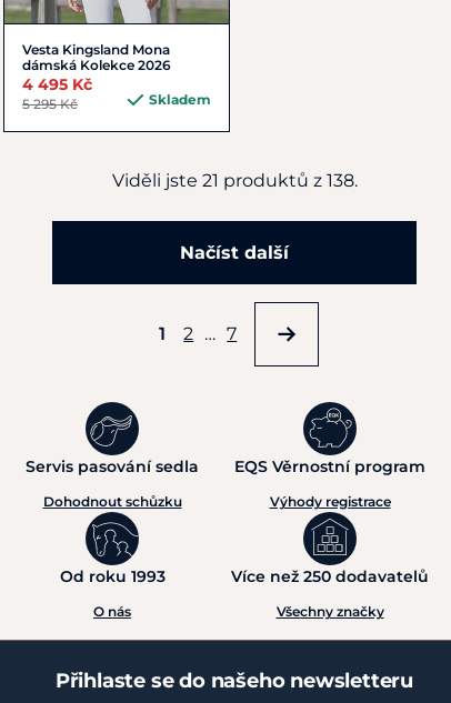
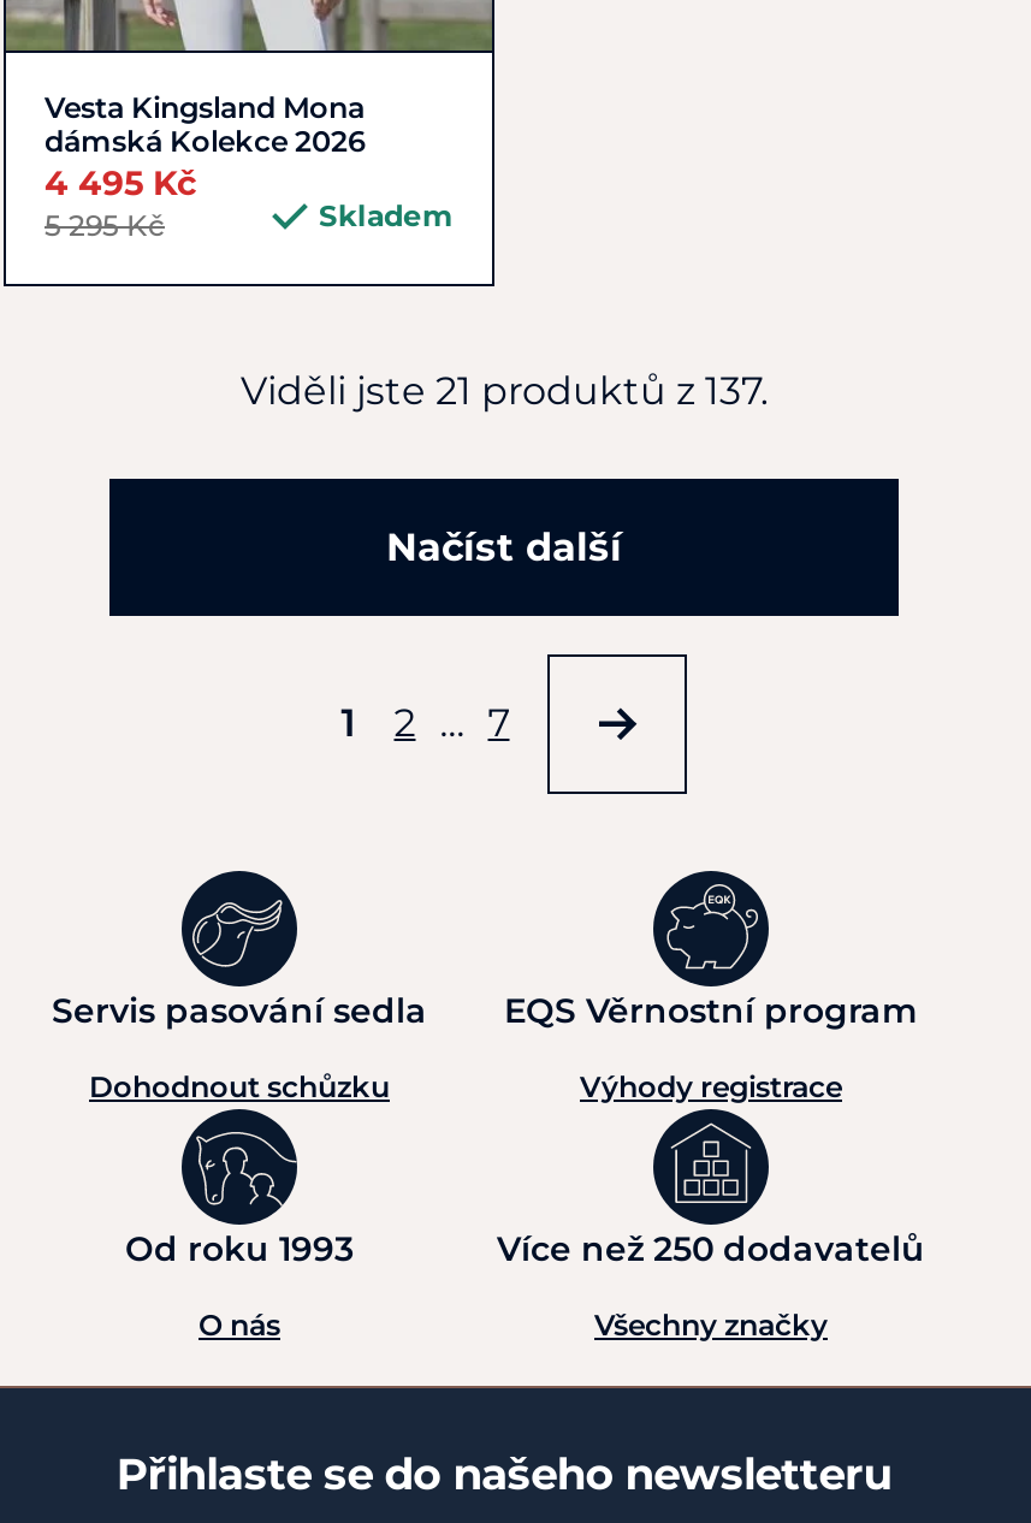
- Viděli jste 21 produktů z 138.
+ Viděli jste 21 produktů z 137.
